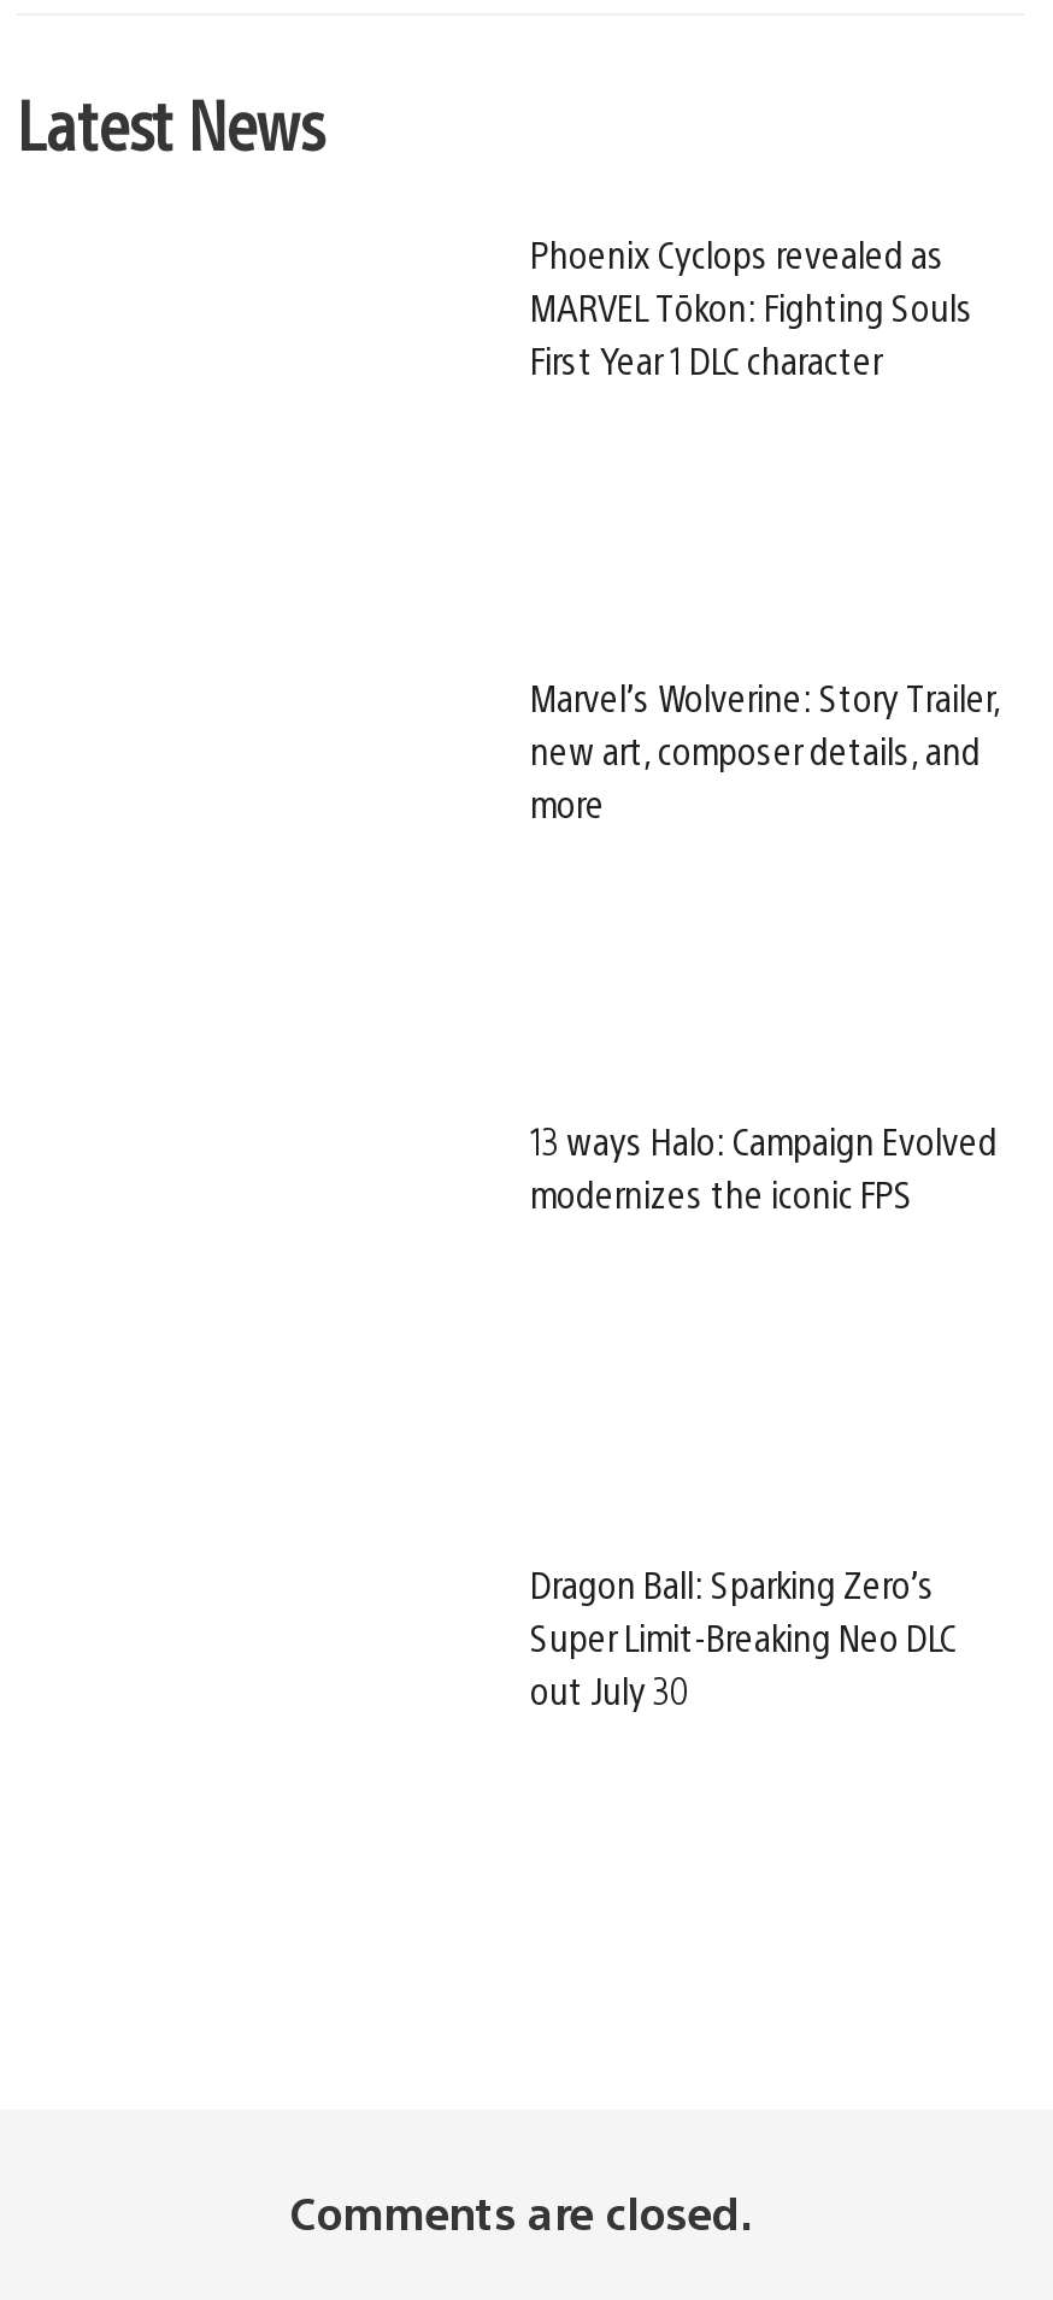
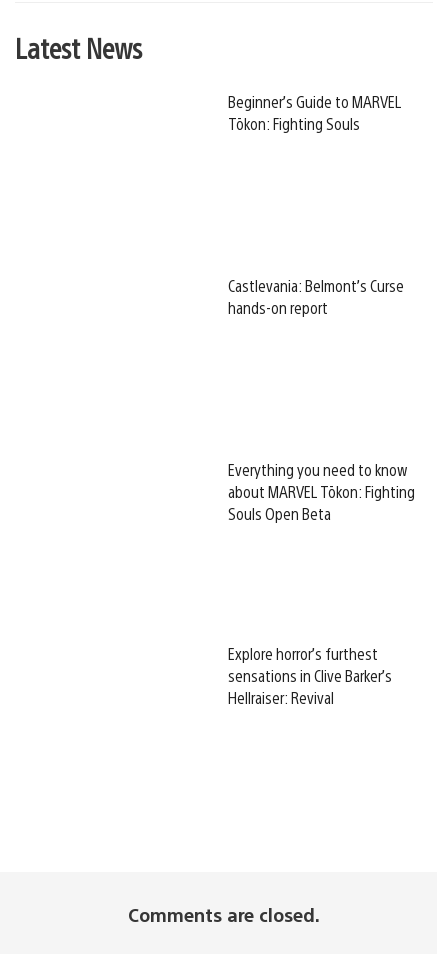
- Phoenix Cyclops revealed as
- MARVEL Tōkon: Fighting Souls
- First Year 1 DLC character
+ Beginner’s Guide to MARVEL
+ Tōkon: Fighting Souls

- Marvel’s Wolverine: Story Trailer,
- new art, composer details, and
- more
+ Castlevania: Belmont’s Curse
+ hands-on report

- 13 ways Halo: Campaign Evolved
- modernizes the iconic FPS
+ Everything you need to know
+ about MARVEL Tōkon: Fighting
+ Souls Open Beta

- Dragon Ball: Sparking Zero’s
- Super Limit-Breaking Neo DLC
- out July 30
+ Explore horror’s furthest
+ sensations in Clive Barker’s
+ Hellraiser: Revival
